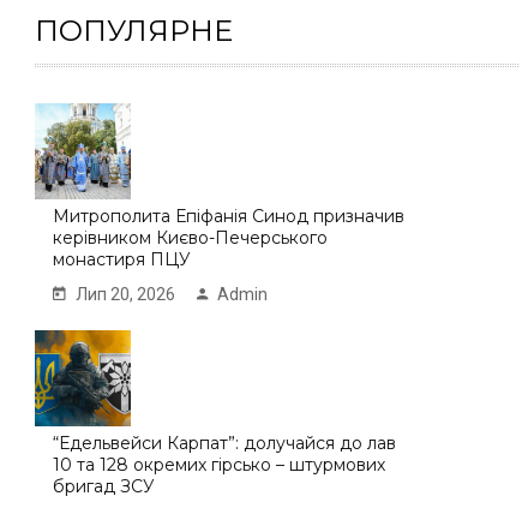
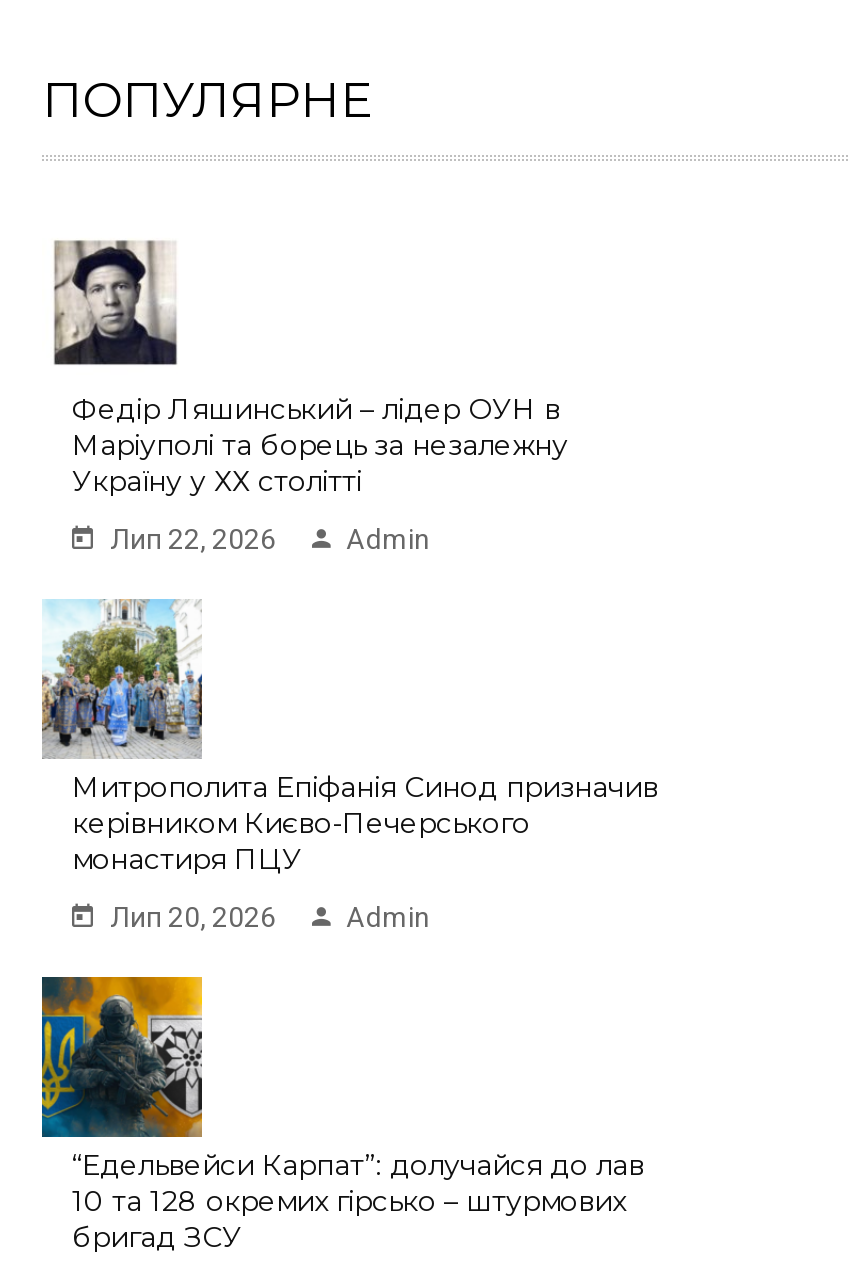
+ [image]
+ Федір Ляшинський – лідер ОУН в
+ Маріуполі та борець за незалежну
+ Україну у ХХ столітті
+ Лип 22, 2026
+ Admin
